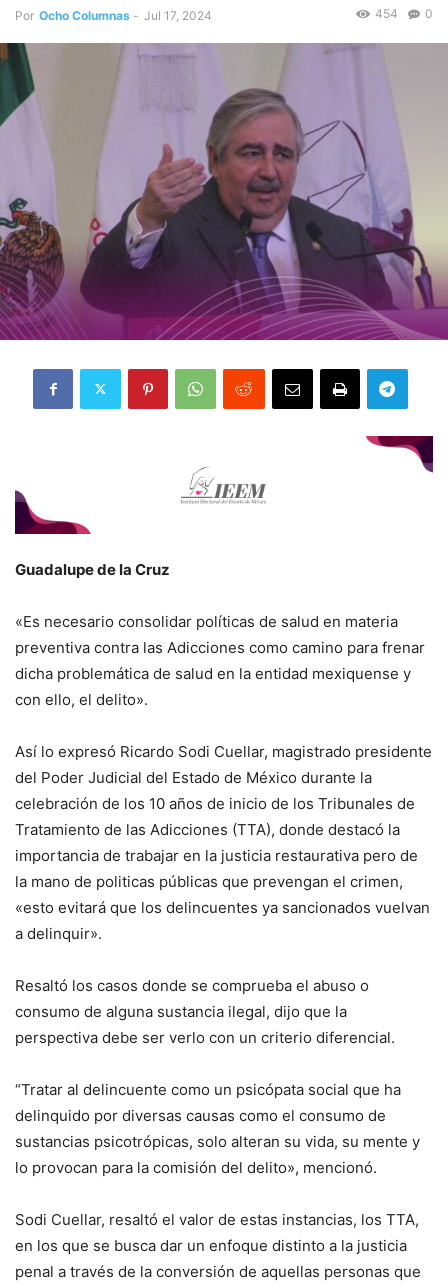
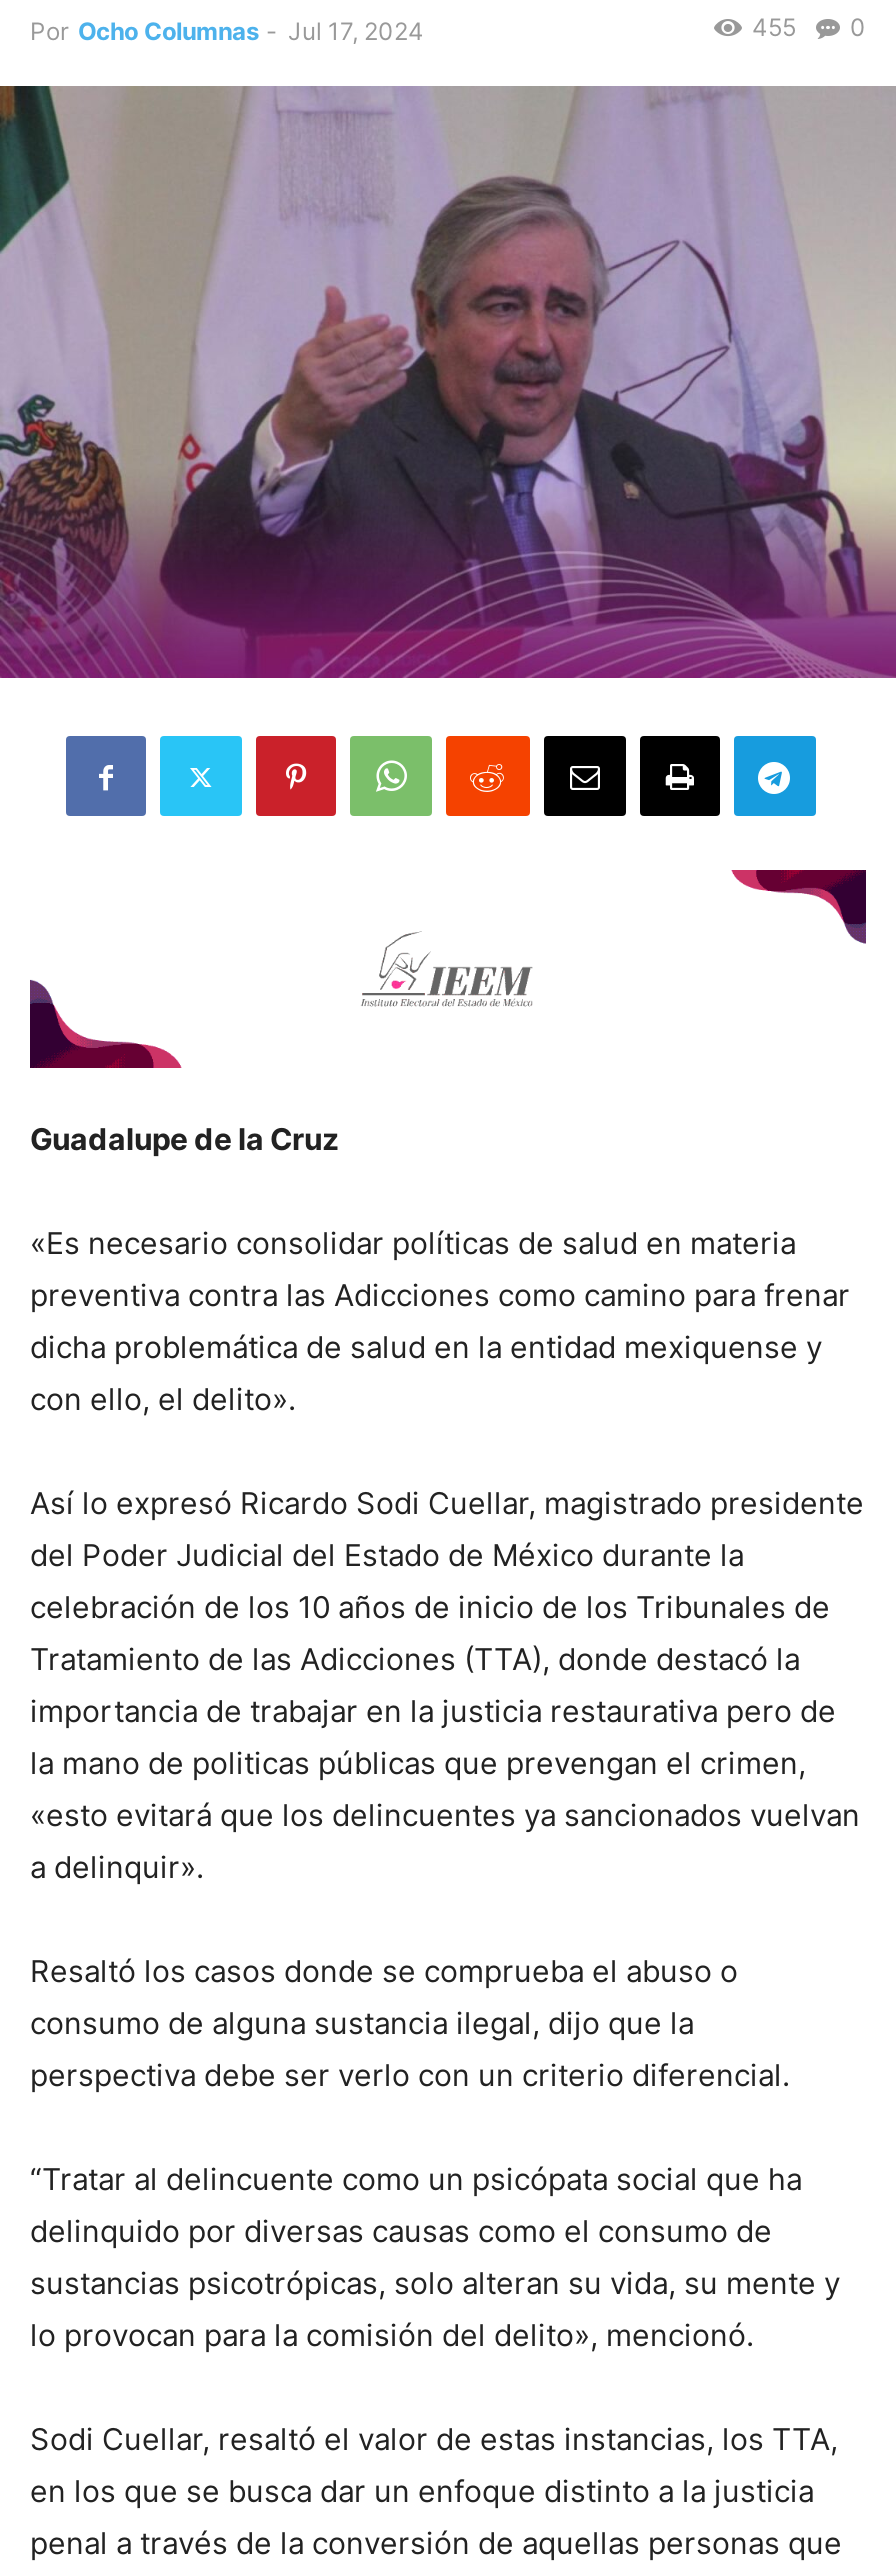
- 454 0
+ 455 0
